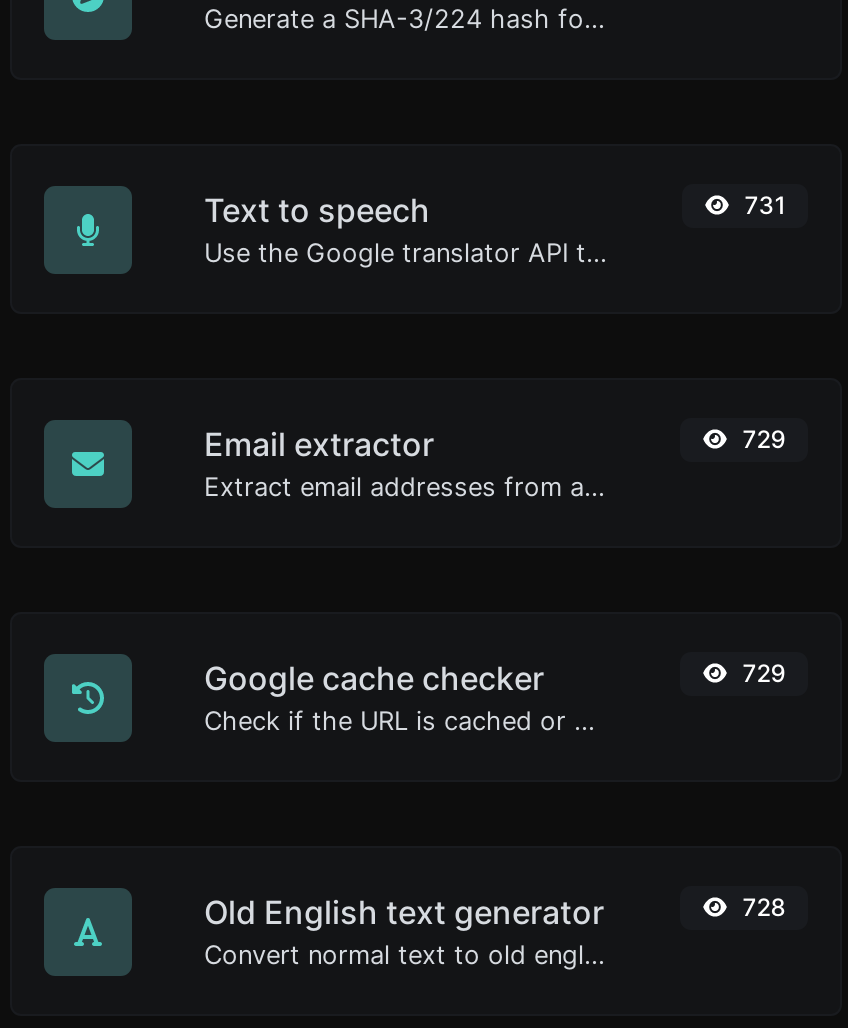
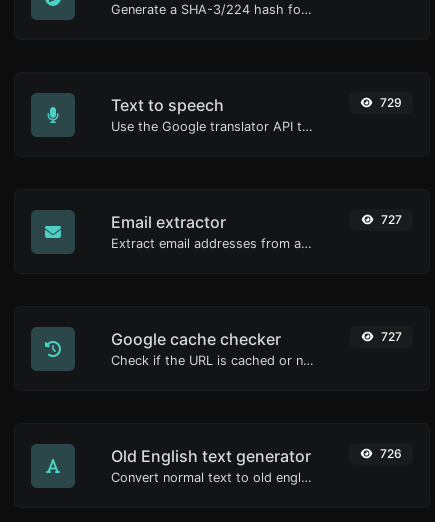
- 731
+ 729

- 729
+ 727

- 729
+ 727

- 728
+ 726
